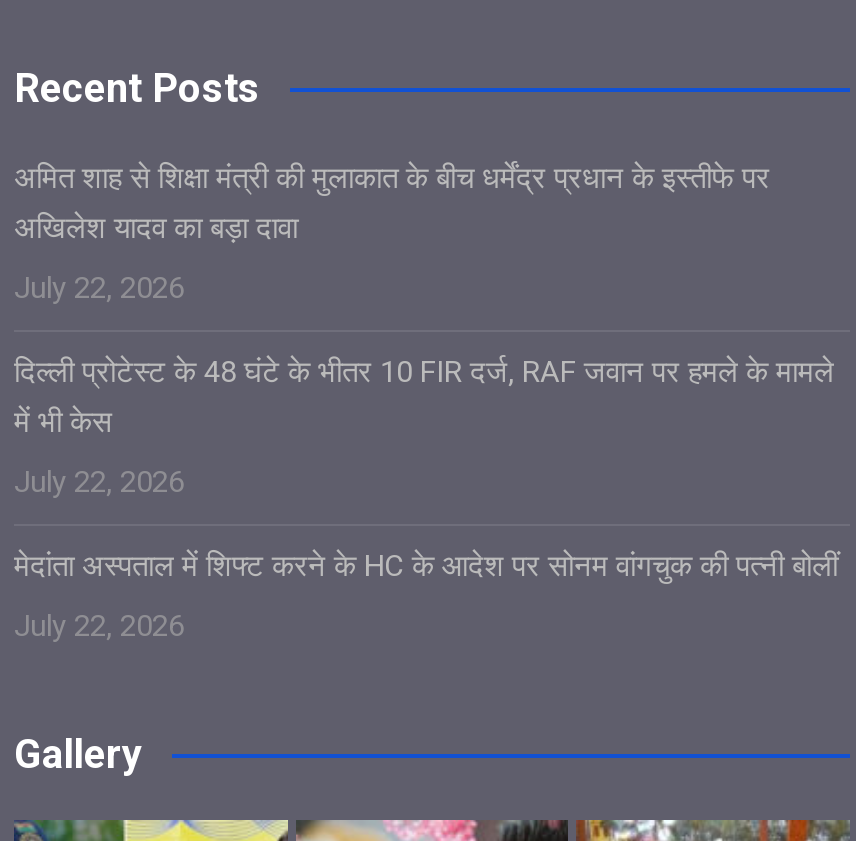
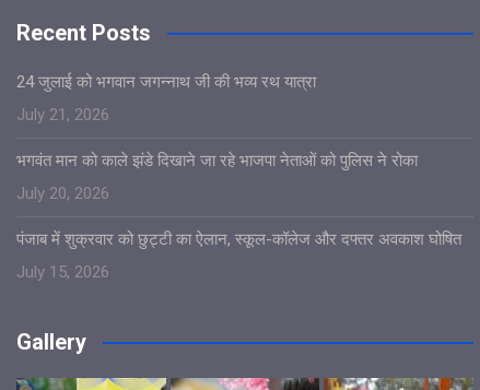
- अमित शाह से शिक्षा मंत्री की मुलाकात के बीच धर्मेंद्र प्रधान के इस्तीफे पर
- अखिलेश यादव का बड़ा दावा
+ 24 जुलाई को भगवान जगन्नाथ जी की भव्य रथ यात्रा

- July 22, 2026
+ July 21, 2026

- दिल्ली प्रोटेस्ट के 48 घंटे के भीतर 10 FIR दर्ज, RAF जवान पर हमले के मामले
- में भी केस
+ भगवंत मान को काले झंडे दिखाने जा रहे भाजपा नेताओं को पुलिस ने रोका

- July 22, 2026
+ July 20, 2026

- मेदांता अस्पताल में शिफ्ट करने के HC के आदेश पर सोनम वांगचुक की पत्नी बोलीं
+ पंजाब में शुक्रवार को छुट्टी का ऐलान, स्कूल-कॉलेज और दफ्तर अवकाश घोषित

- July 22, 2026
+ July 15, 2026
